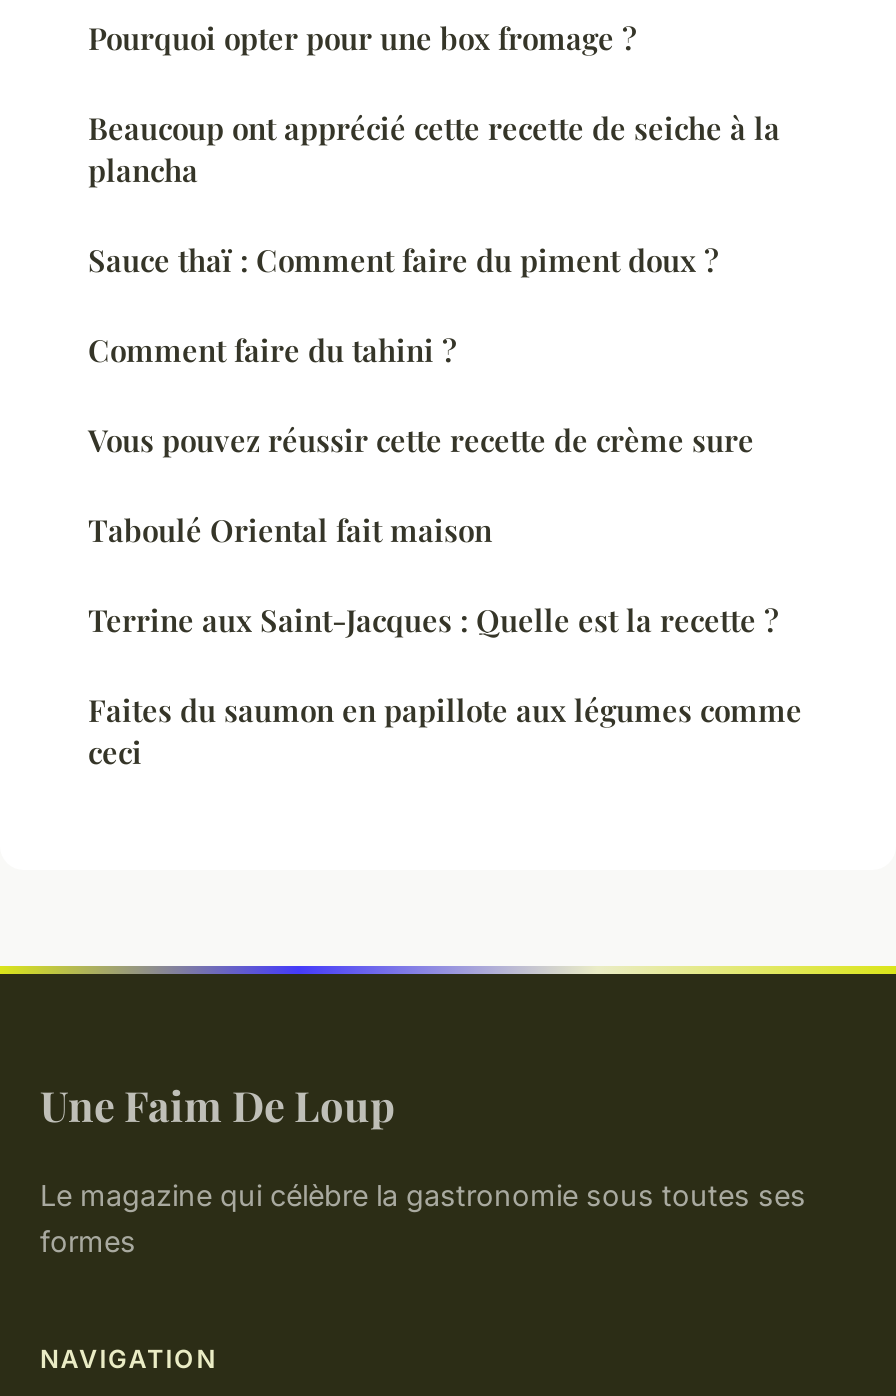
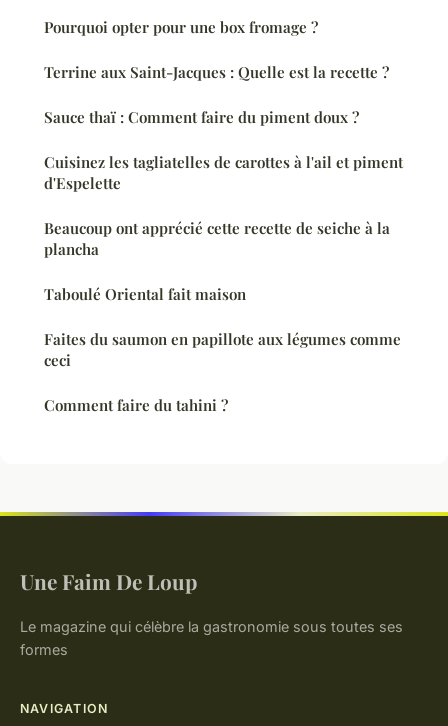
+ Cuisinez les tagliatelles de carottes à l'ail et piment
+ d'Espelette

moved down: Beaucoup ont apprécié cette recette de seiche à la | plancha

moved up: Sauce thaï : Comment faire du piment doux ?

moved down: Comment faire du tahini ?

- Vous pouvez réussir cette recette de crème sure

moved up: Terrine aux Saint-Jacques : Quelle est la recette ?

moved up: Faites du saumon en papillote aux légumes comme | ceci
